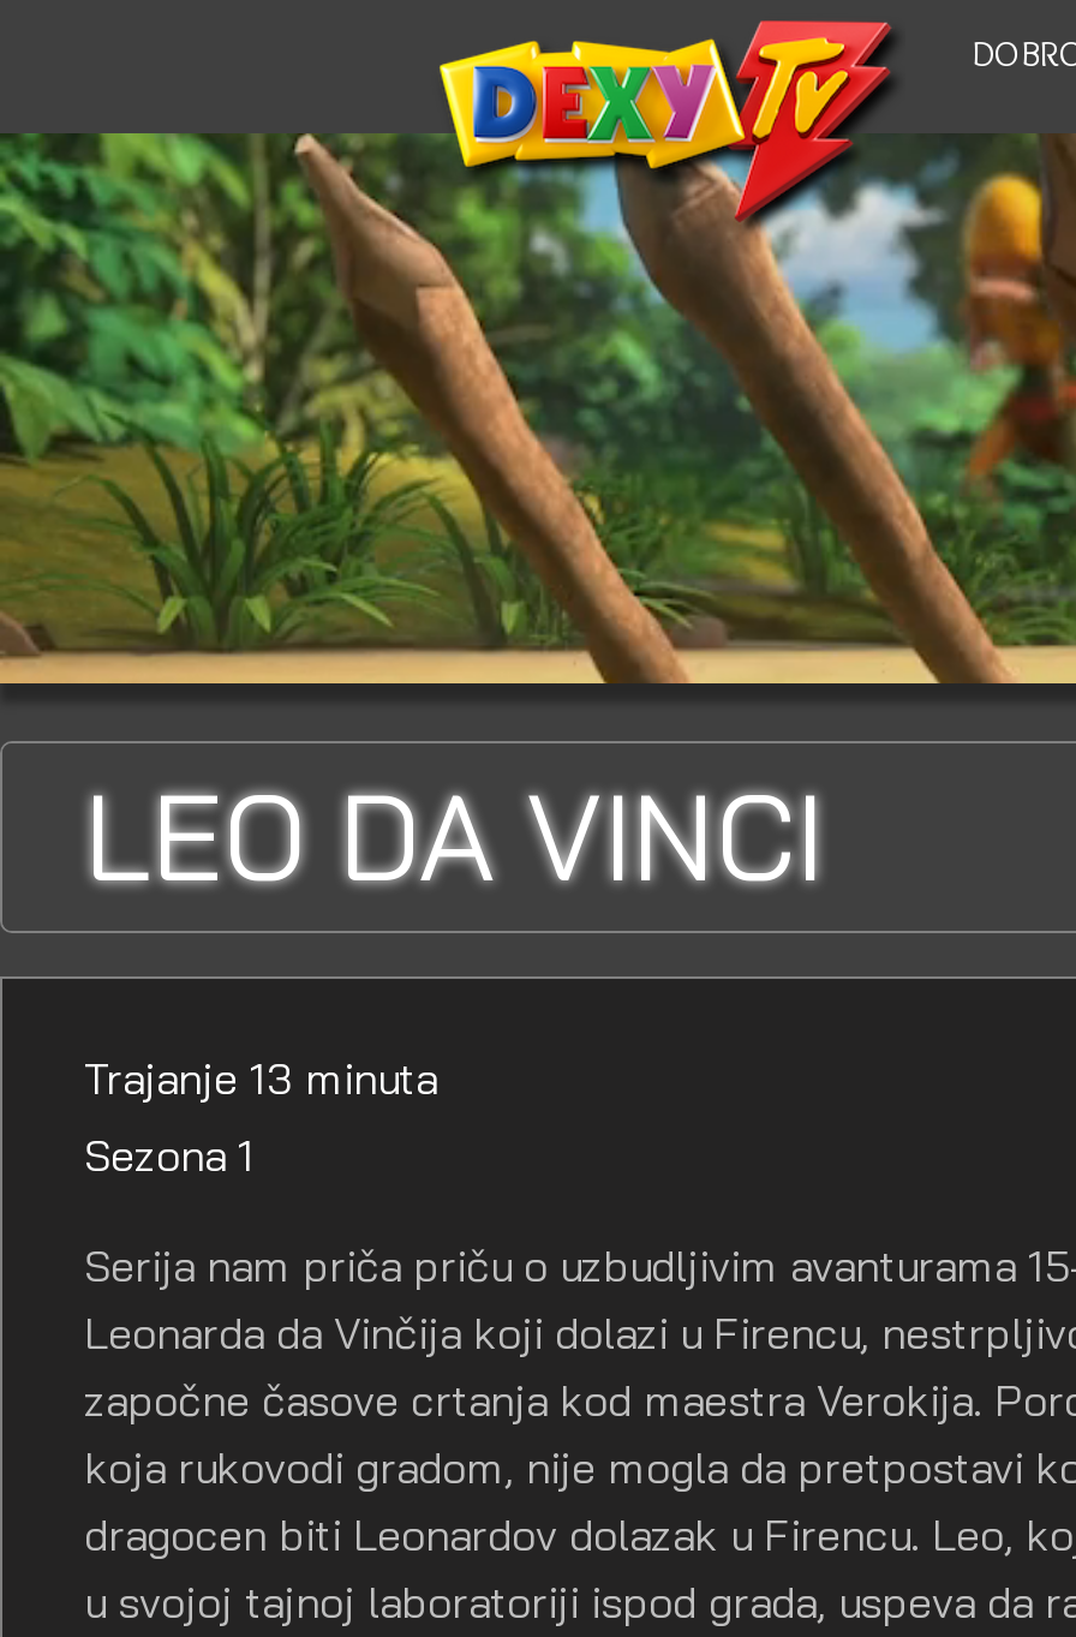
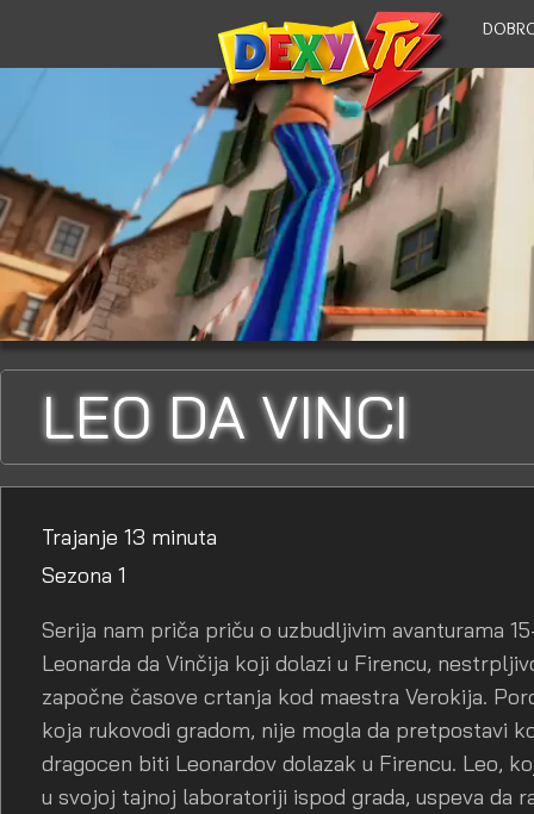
- [image]
+ [image]
